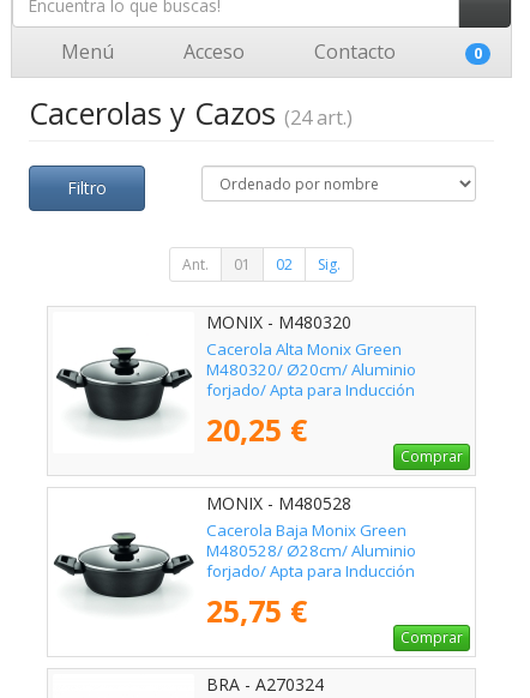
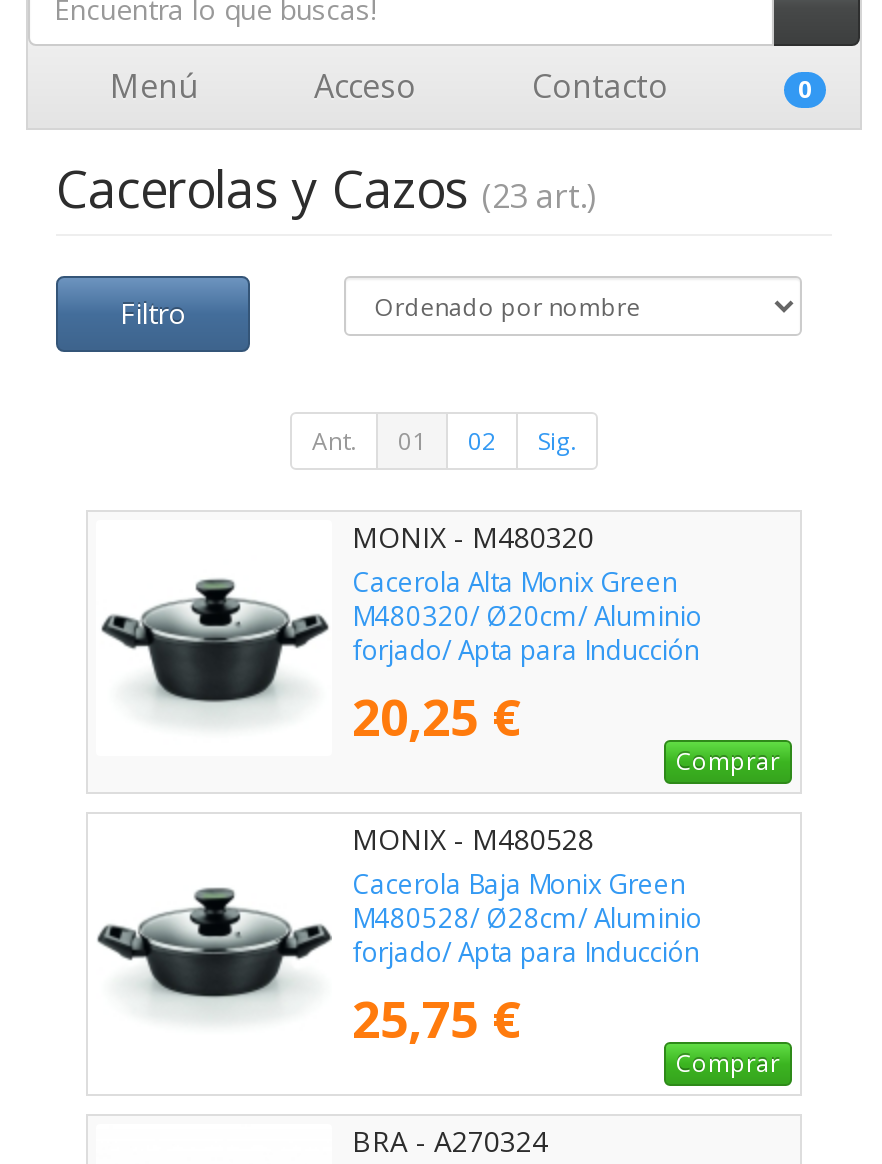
- Cacerolas y Cazos (24 art.)
+ Cacerolas y Cazos (23 art.)
